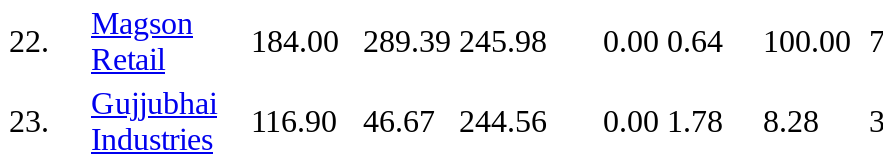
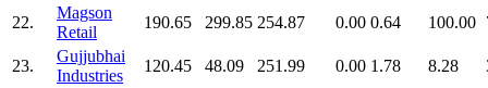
- 184.00
+ 190.65

- 289.39 245.98
+ 299.85 254.87

- 116.90
+ 120.45

- 46.67
+ 48.09

- 244.56
+ 251.99
